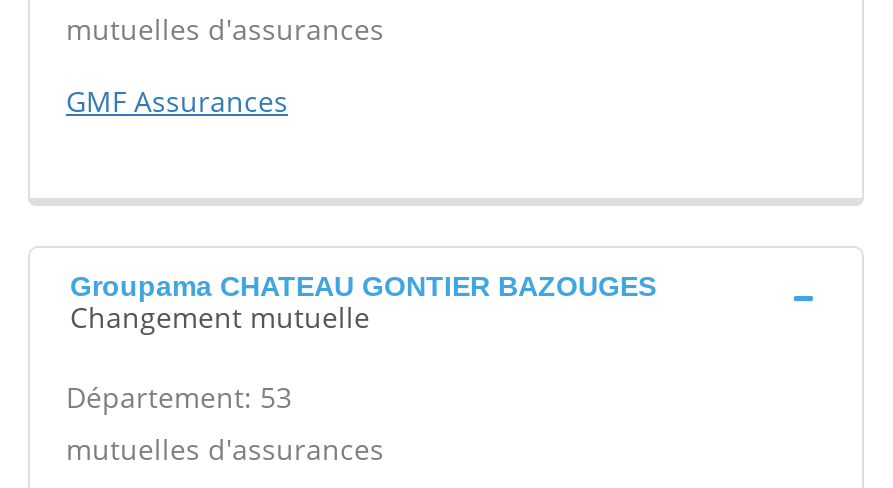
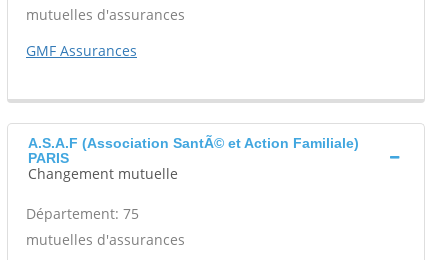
- Groupama CHATEAU GONTIER BAZOUGES
+ A.S.A.F (Association SantÃ© et Action Familiale)
+ PARIS

- Département: 53
+ Département: 75
